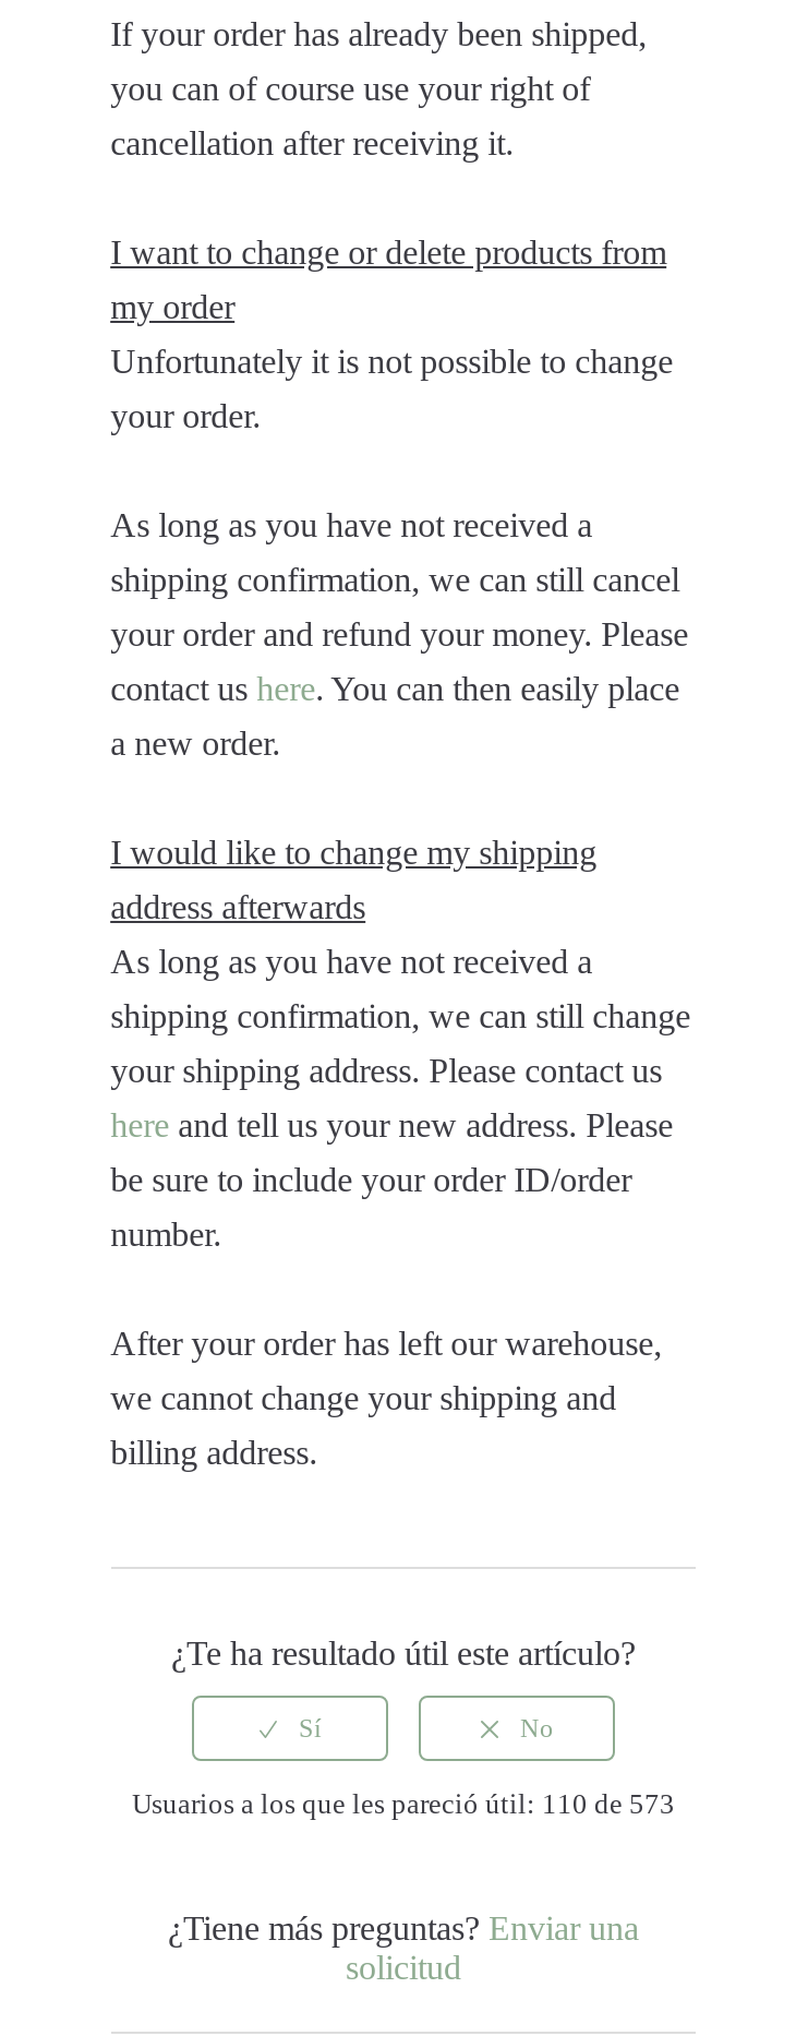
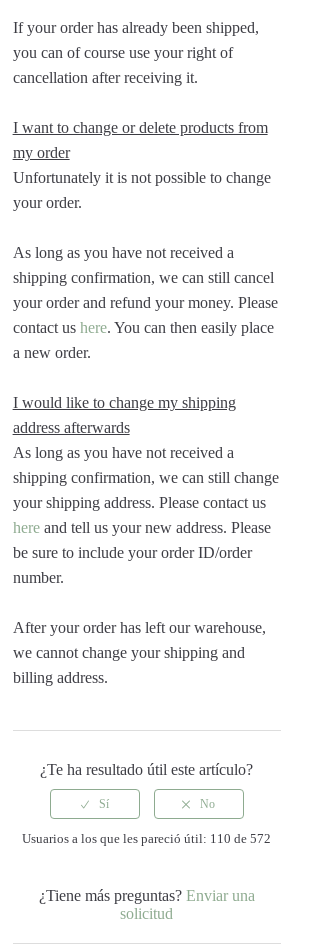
- Usuarios a los que les pareció útil: 110 de 573
+ Usuarios a los que les pareció útil: 110 de 572
